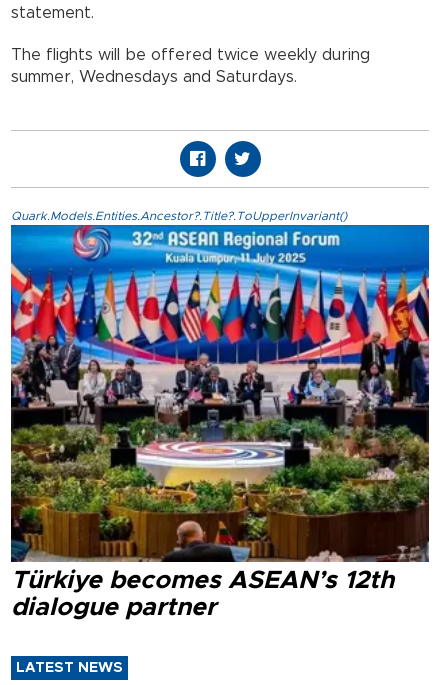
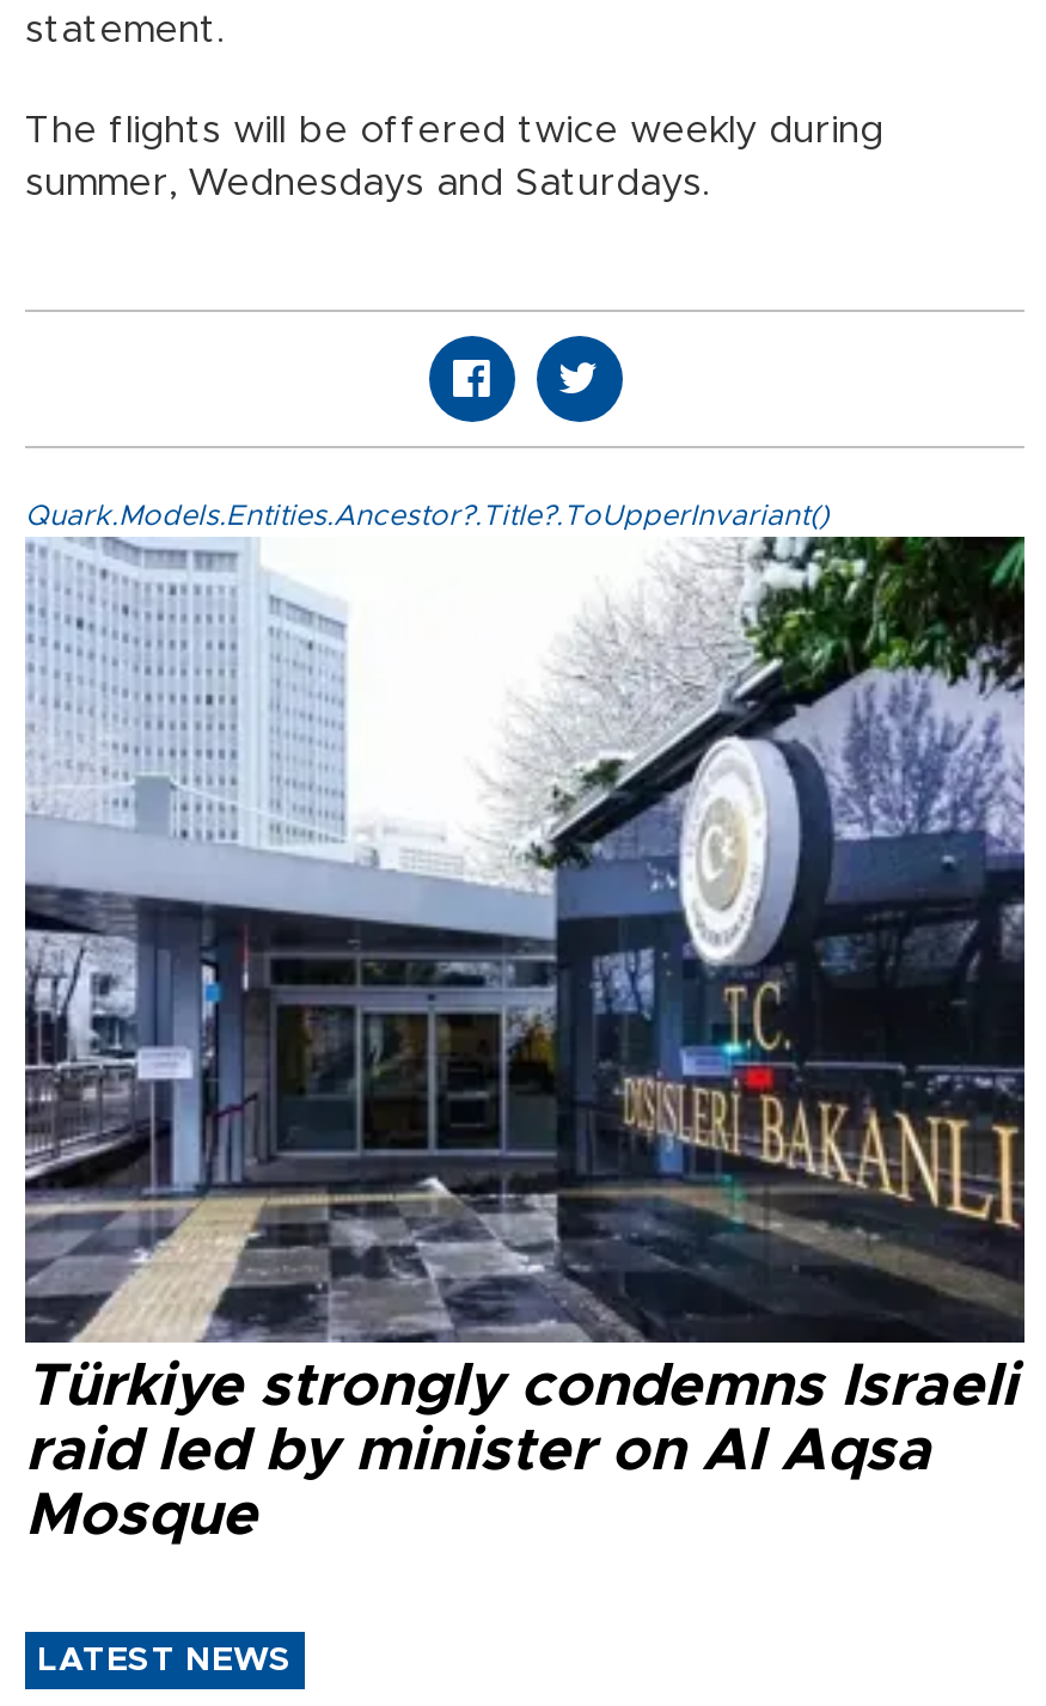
- [image]
- Türkiye becomes ASEAN’s 12th
- dialogue partner
+ [image]
+ Türkiye strongly condemns Israeli
+ raid led by minister on Al Aqsa
+ Mosque
